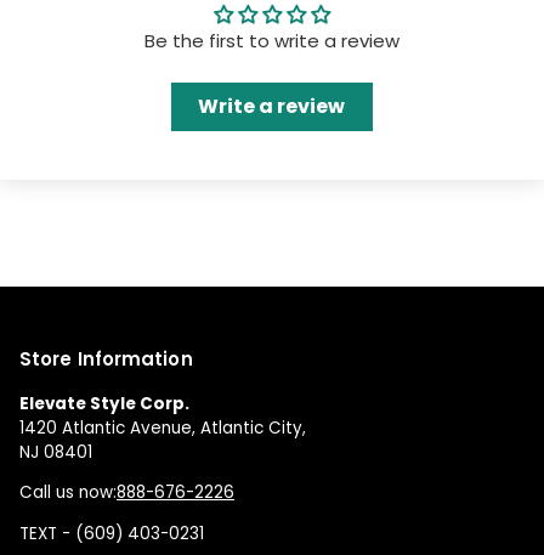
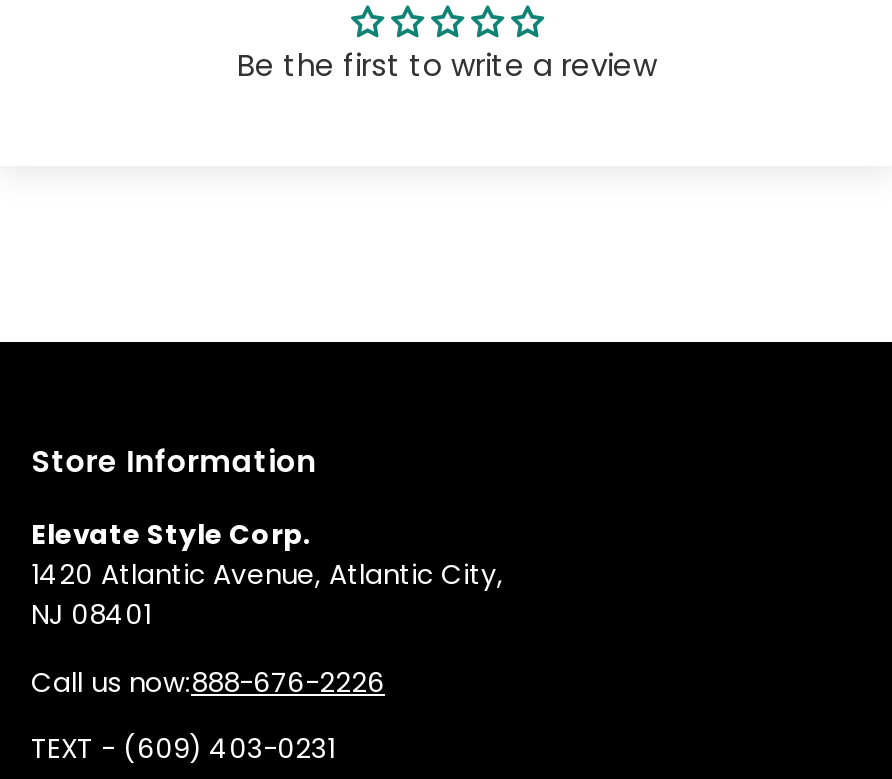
- Write a review
